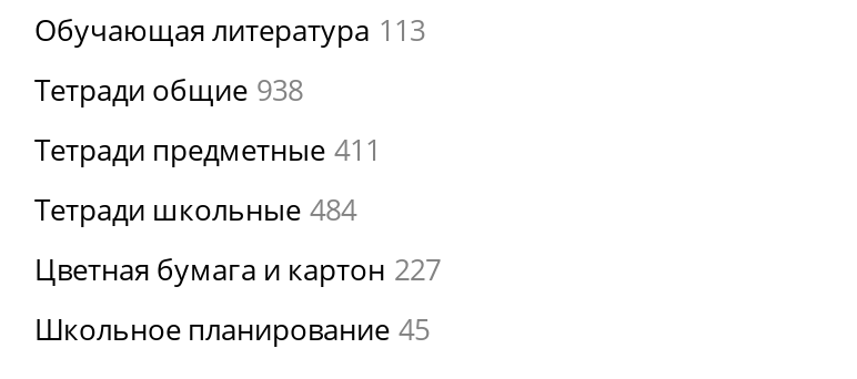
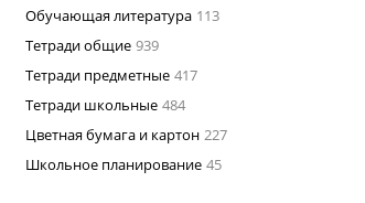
- Тетради общие 938
+ Тетради общие 939

- Тетради предметные 411
+ Тетради предметные 417
